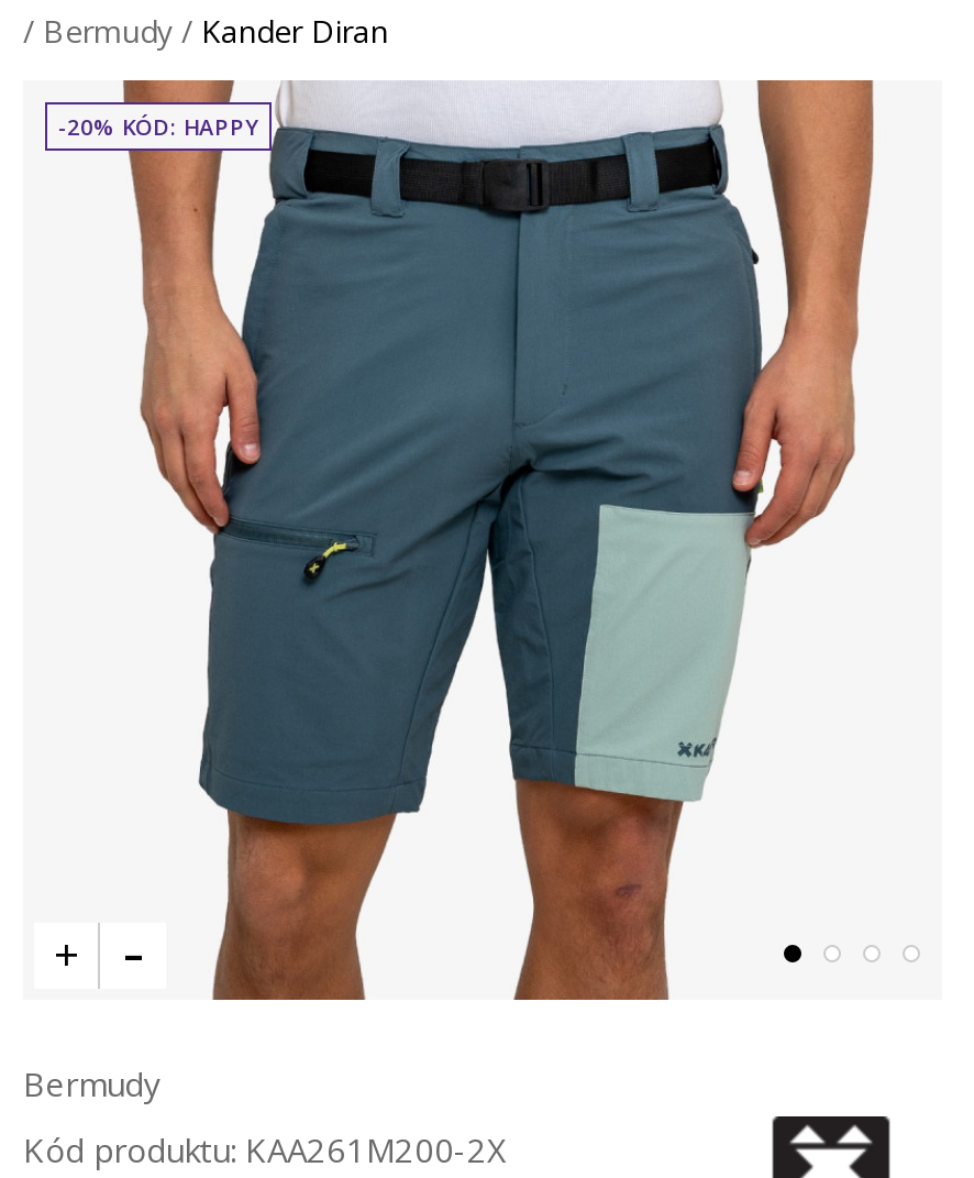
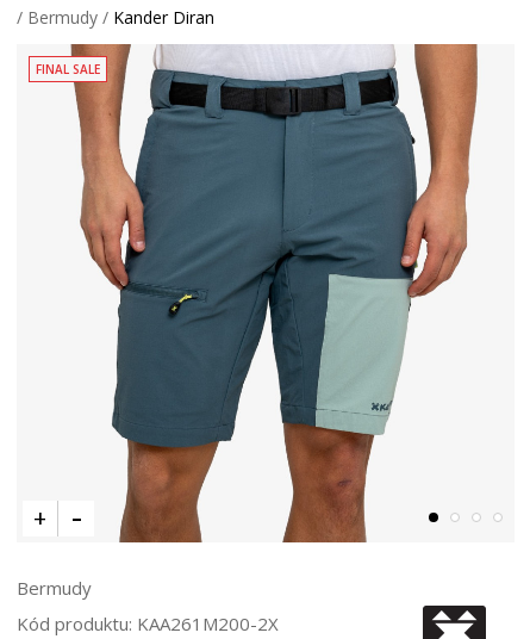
- -20% KÓD: HAPPY
+ FINAL SALE
